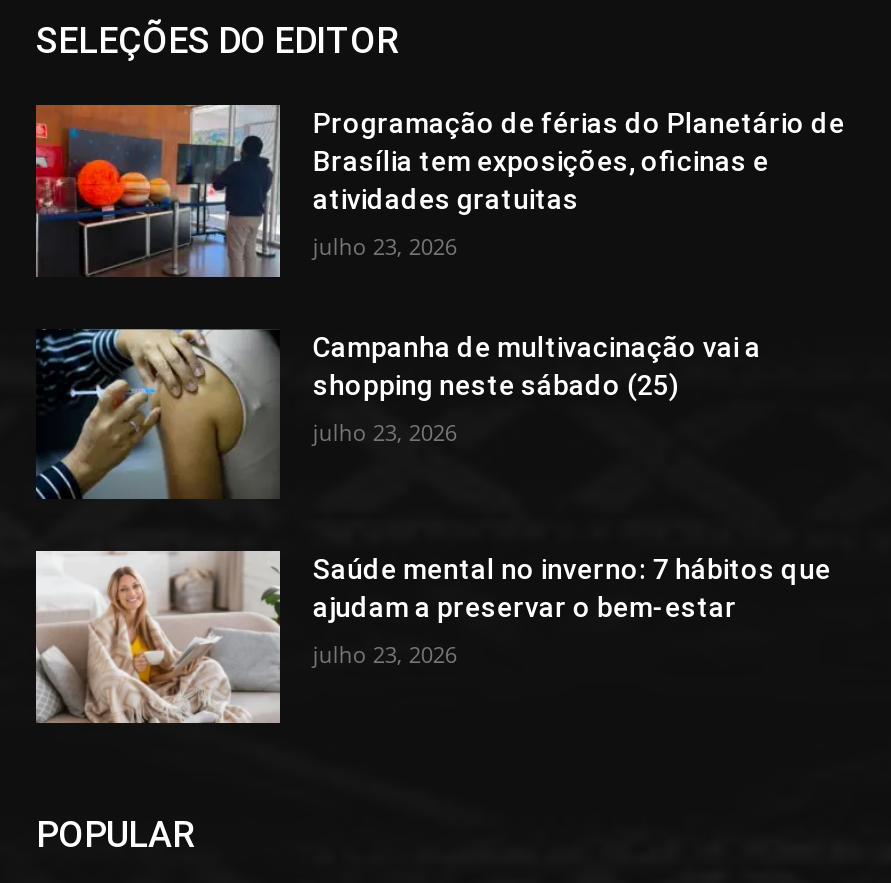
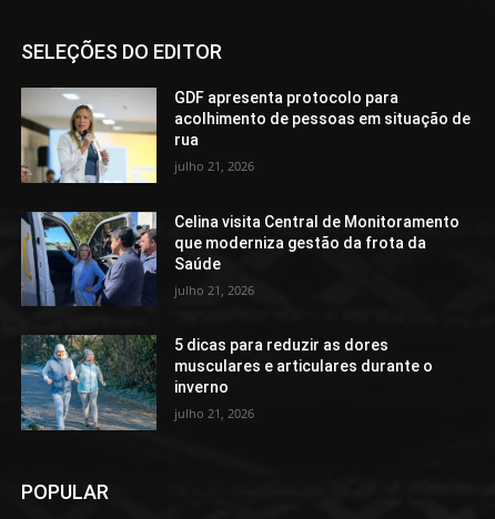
- [image]
- Programação de férias do Planetário de
- Brasília tem exposições, oficinas e
- atividades gratuitas
+ [image]
+ GDF apresenta protocolo para
+ acolhimento de pessoas em situação de
+ rua

- julho 23, 2026
+ julho 21, 2026

- [image]
- Campanha de multivacinação vai a
- shopping neste sábado (25)
+ [image]
+ Celina visita Central de Monitoramento
+ que moderniza gestão da frota da
+ Saúde

- julho 23, 2026
+ julho 21, 2026

- [image]
- Saúde mental no inverno: 7 hábitos que
- ajudam a preservar o bem-estar
+ [image]
+ 5 dicas para reduzir as dores
+ musculares e articulares durante o
+ inverno

- julho 23, 2026
+ julho 21, 2026
